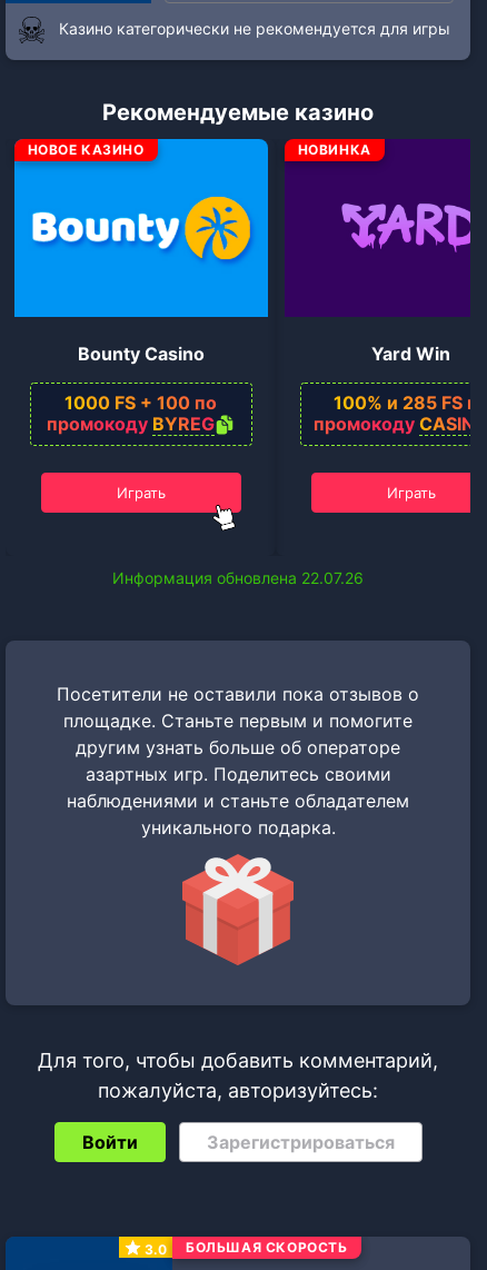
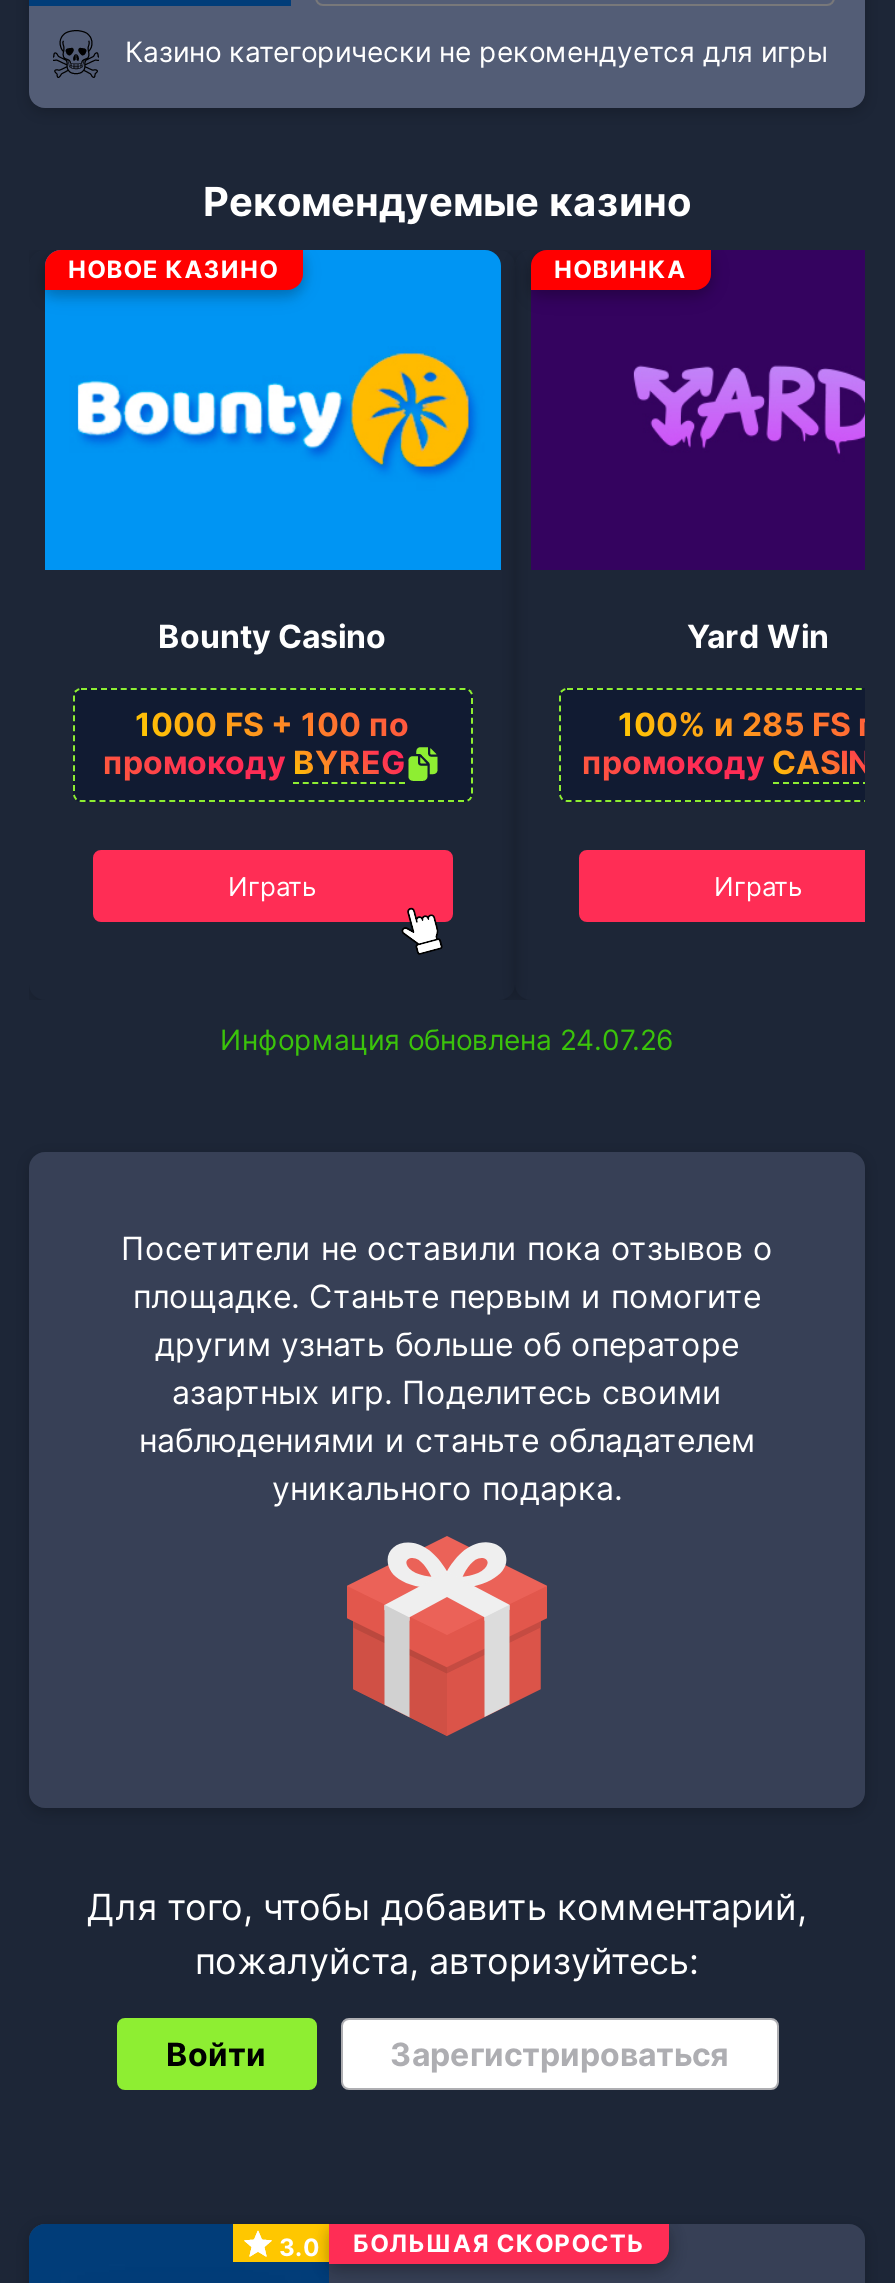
- Информация обновлена 22.07.26
+ Информация обновлена 24.07.26
